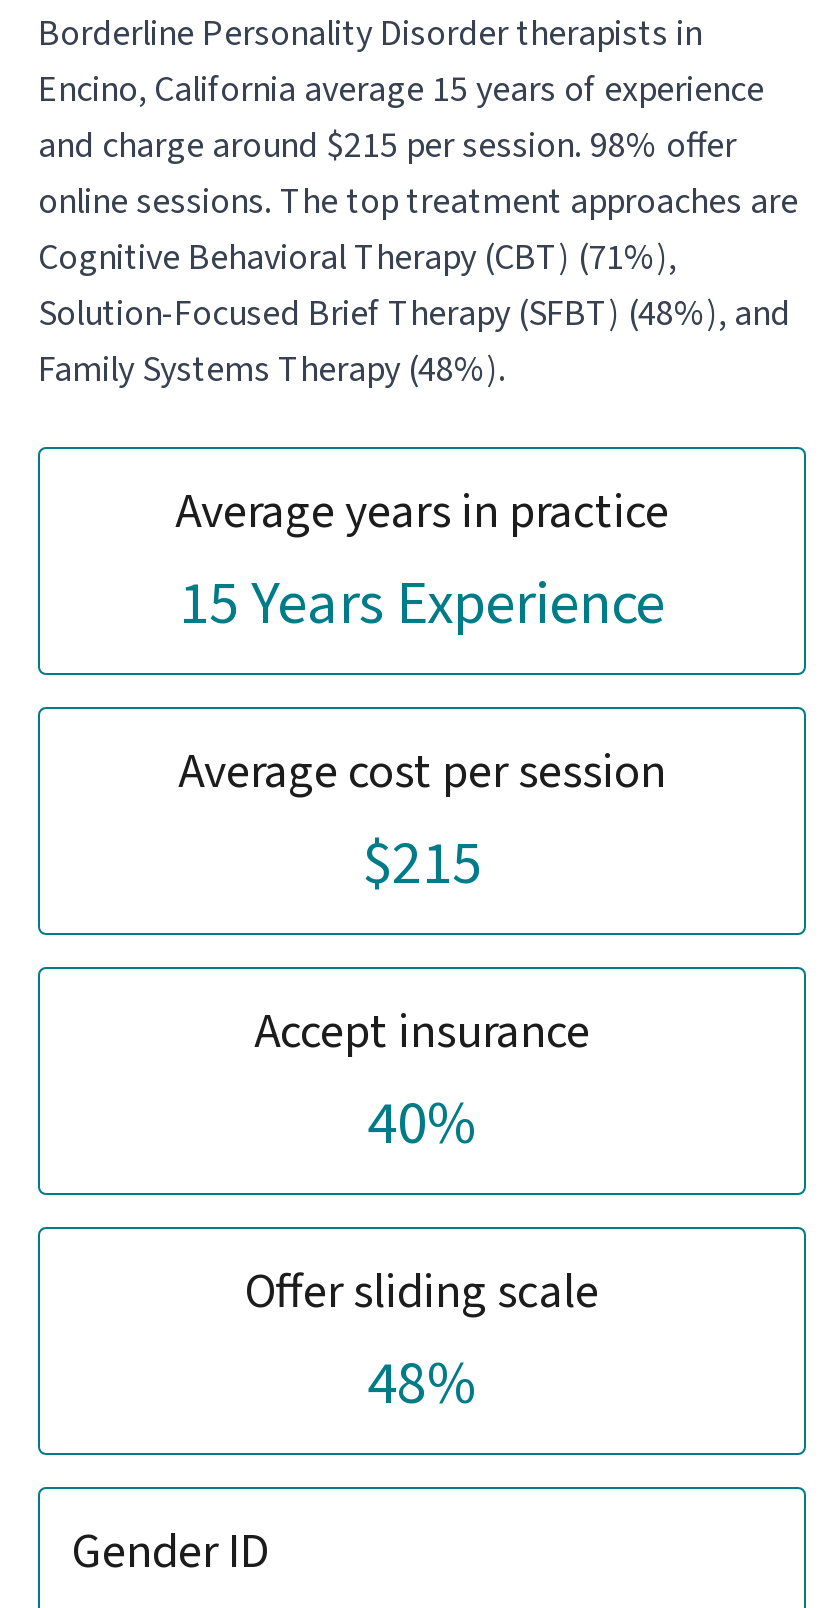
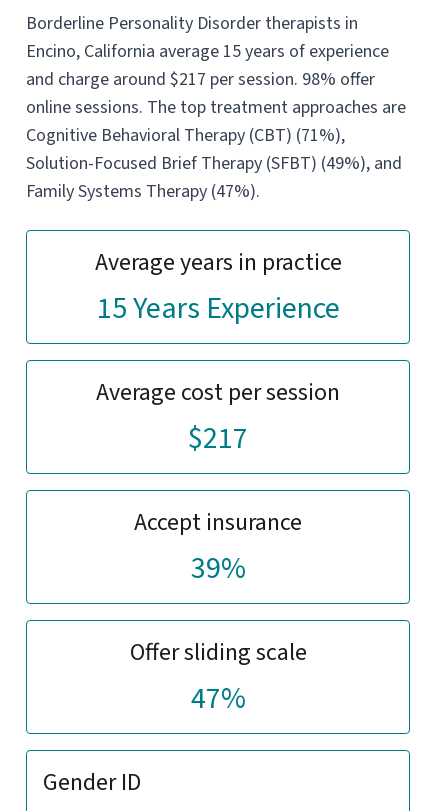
- and charge around $215 per session. 98% offer
+ and charge around $217 per session. 98% offer

- Solution-Focused Brief Therapy (SFBT) (48%), and
+ Solution-Focused Brief Therapy (SFBT) (49%), and

- Family Systems Therapy (48%).
+ Family Systems Therapy (47%).

- $215
+ $217

- 40%
+ 39%

- 48%
+ 47%
